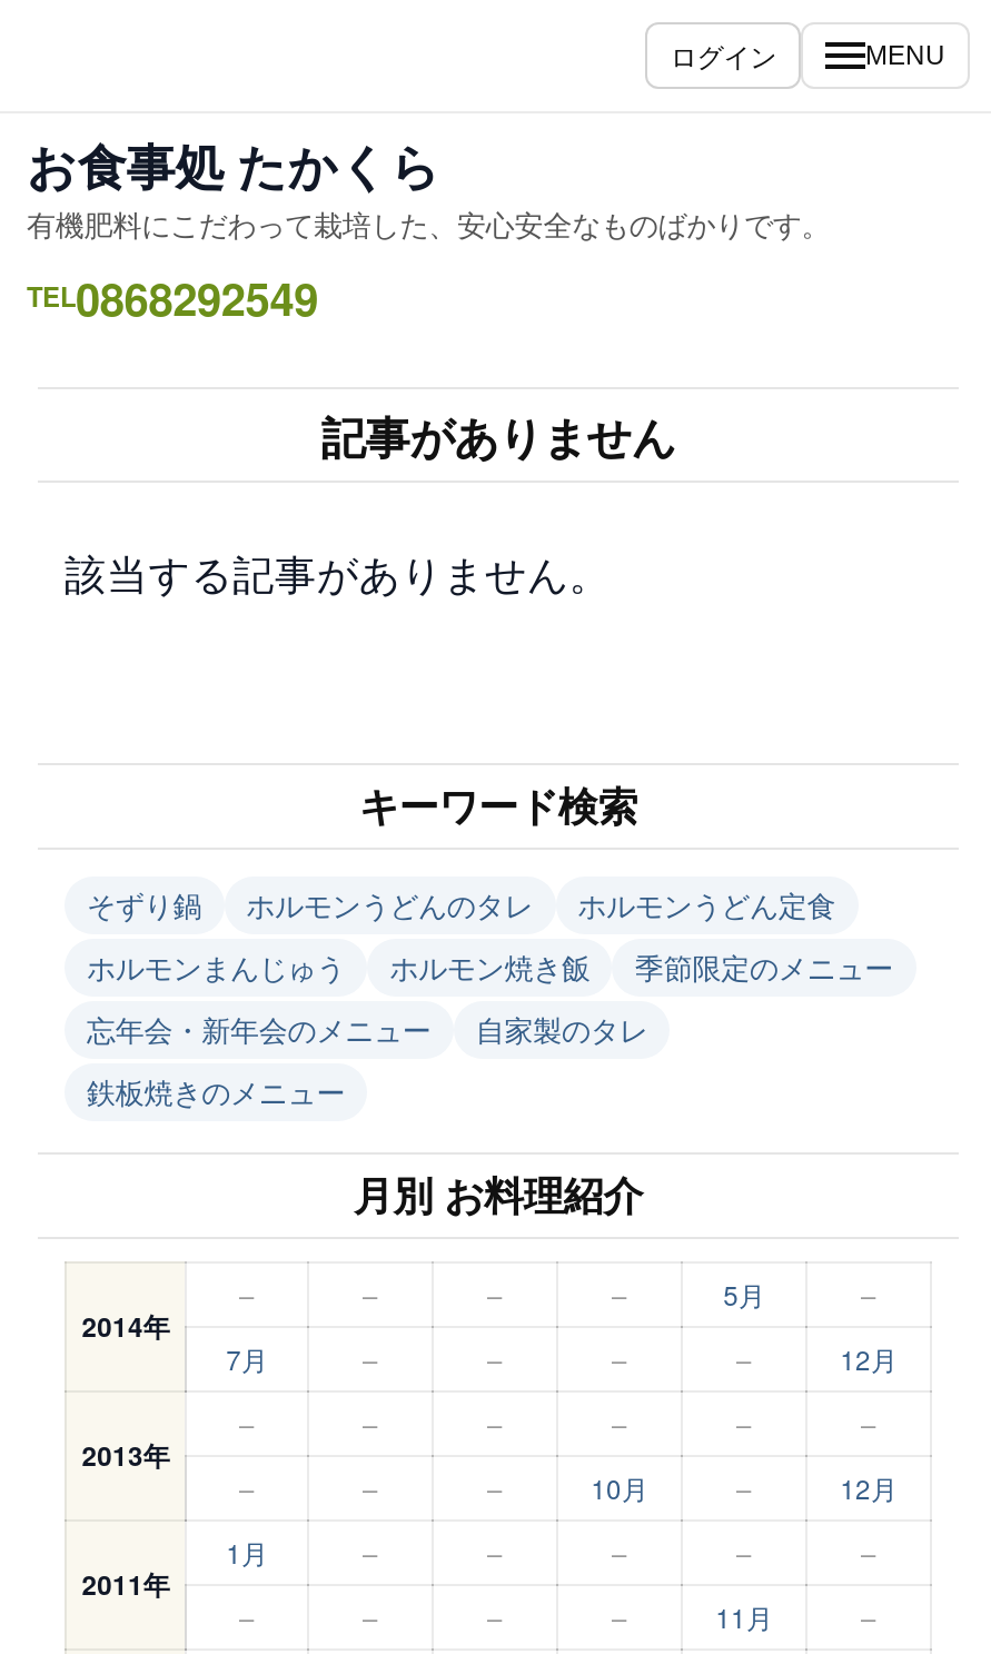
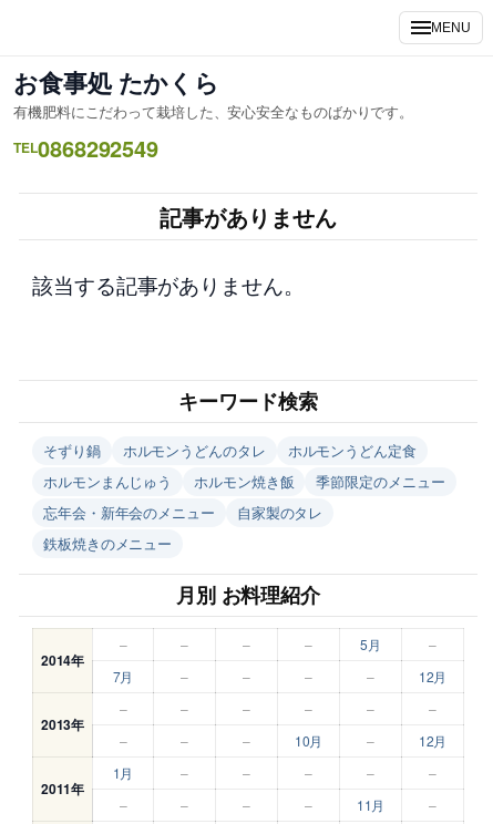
- ログイン
